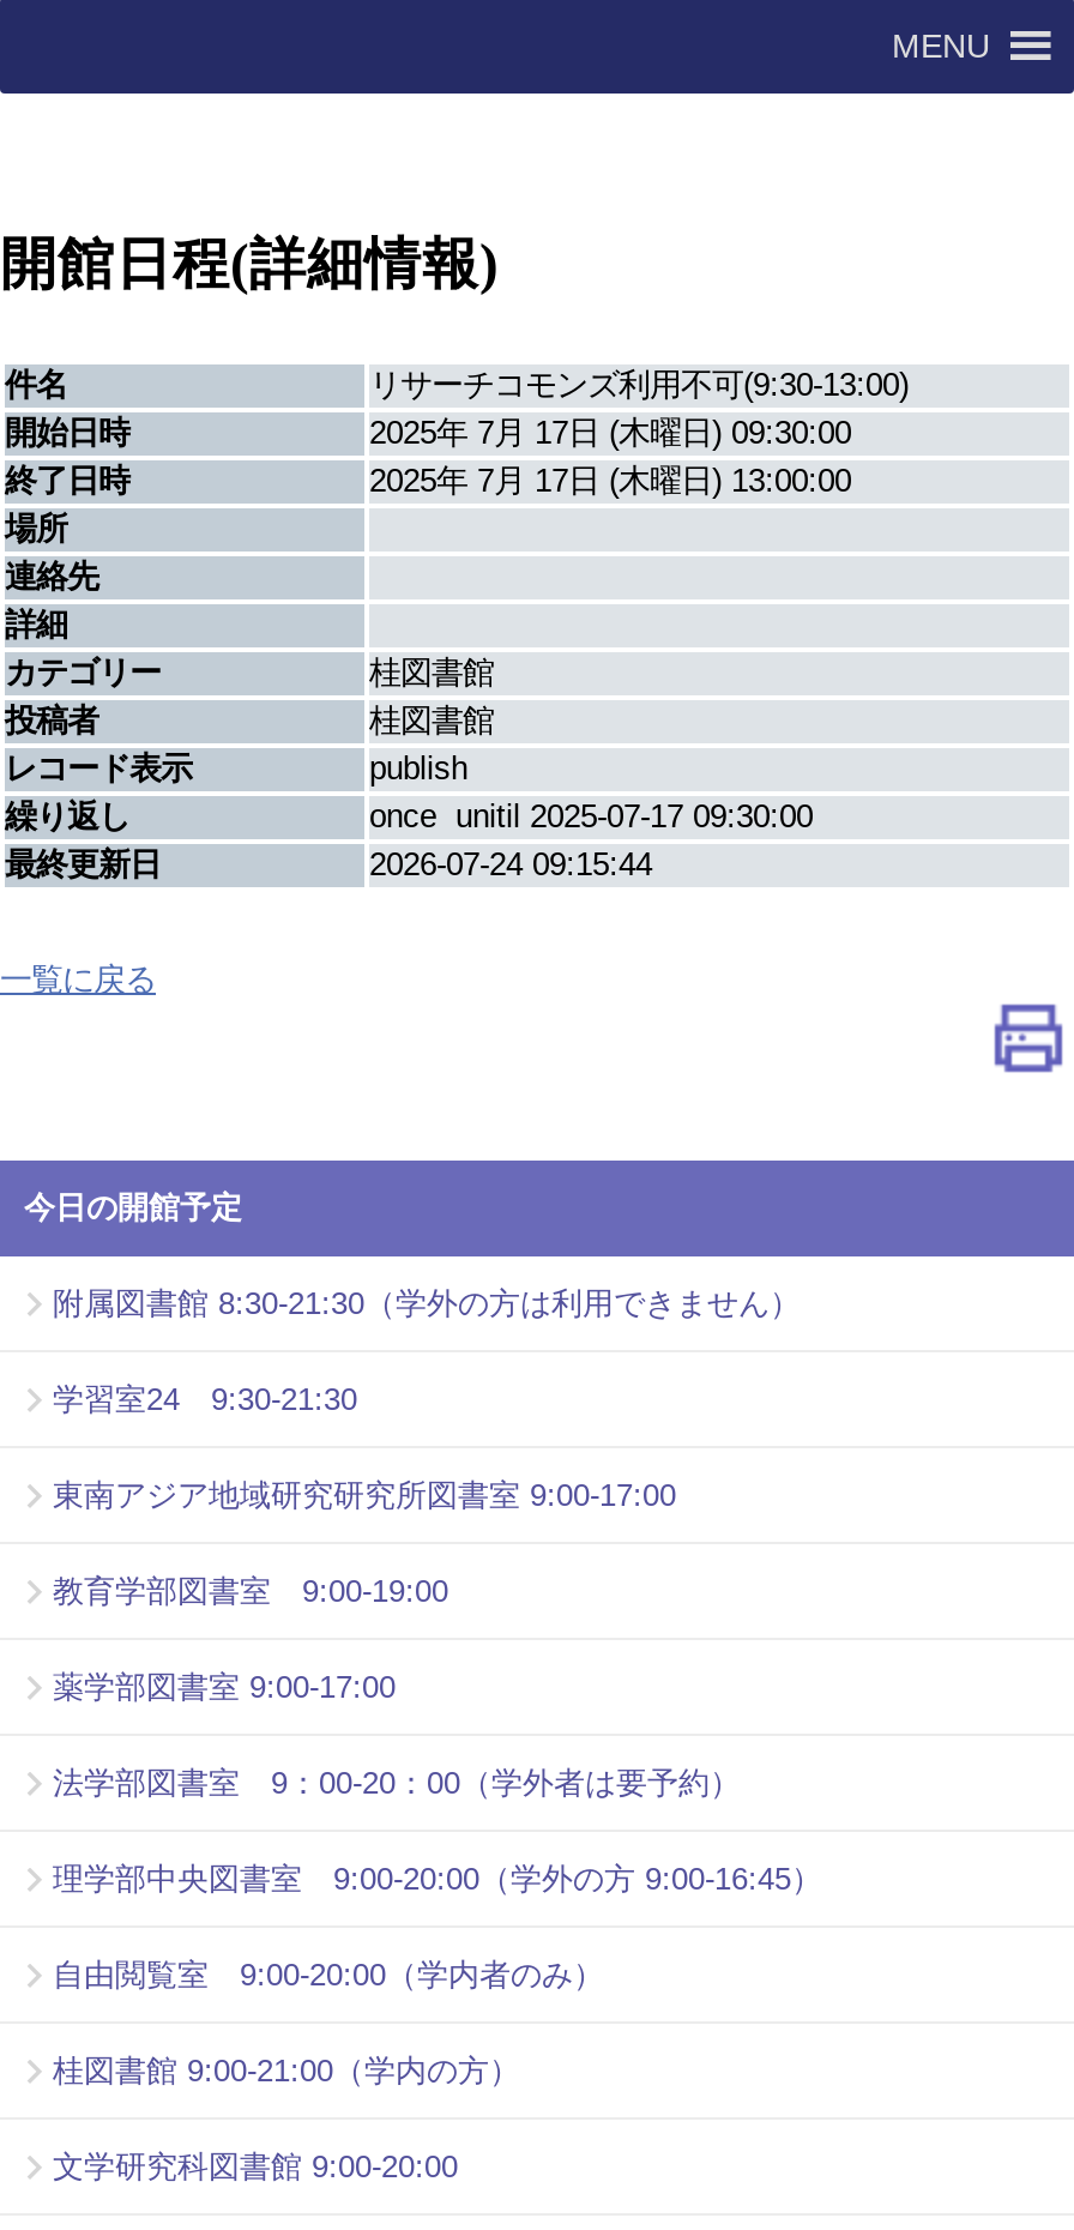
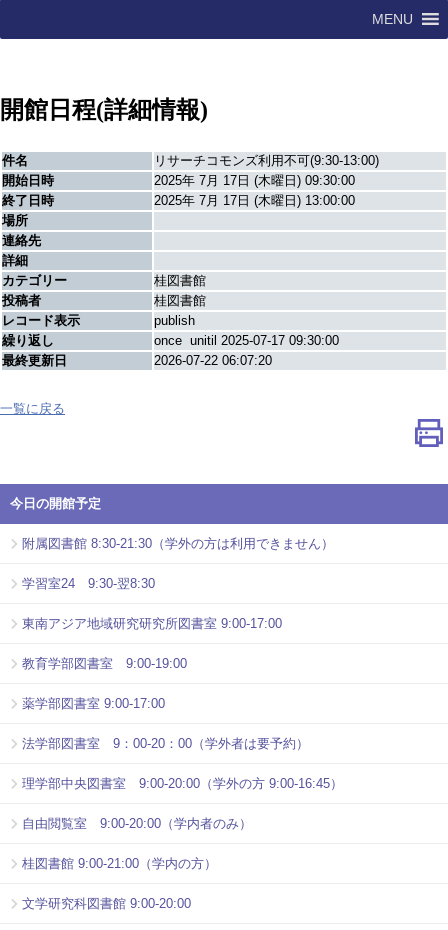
- 2026-07-24 09:15:44
+ 2026-07-22 06:07:20

- 学習室24 9:30-21:30
+ 学習室24 9:30-翌8:30
